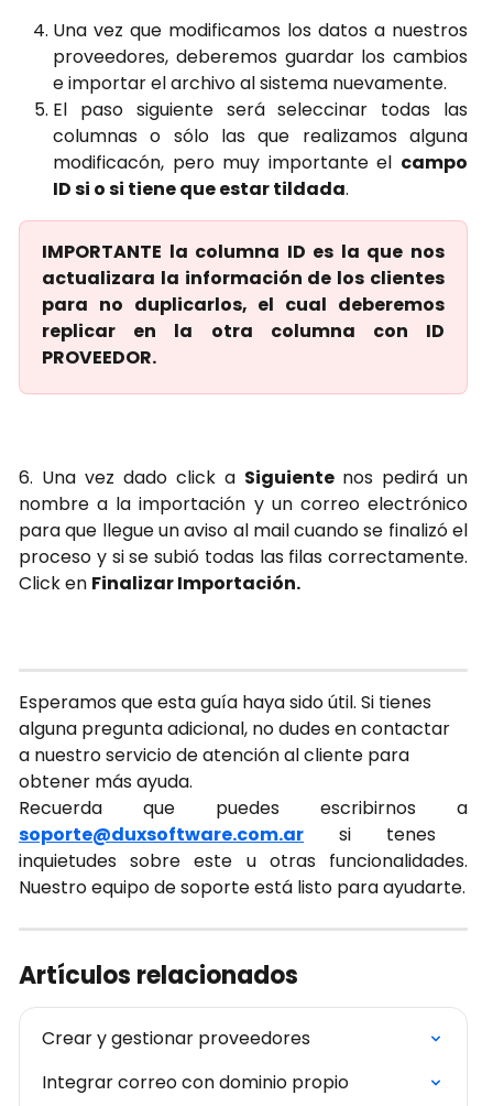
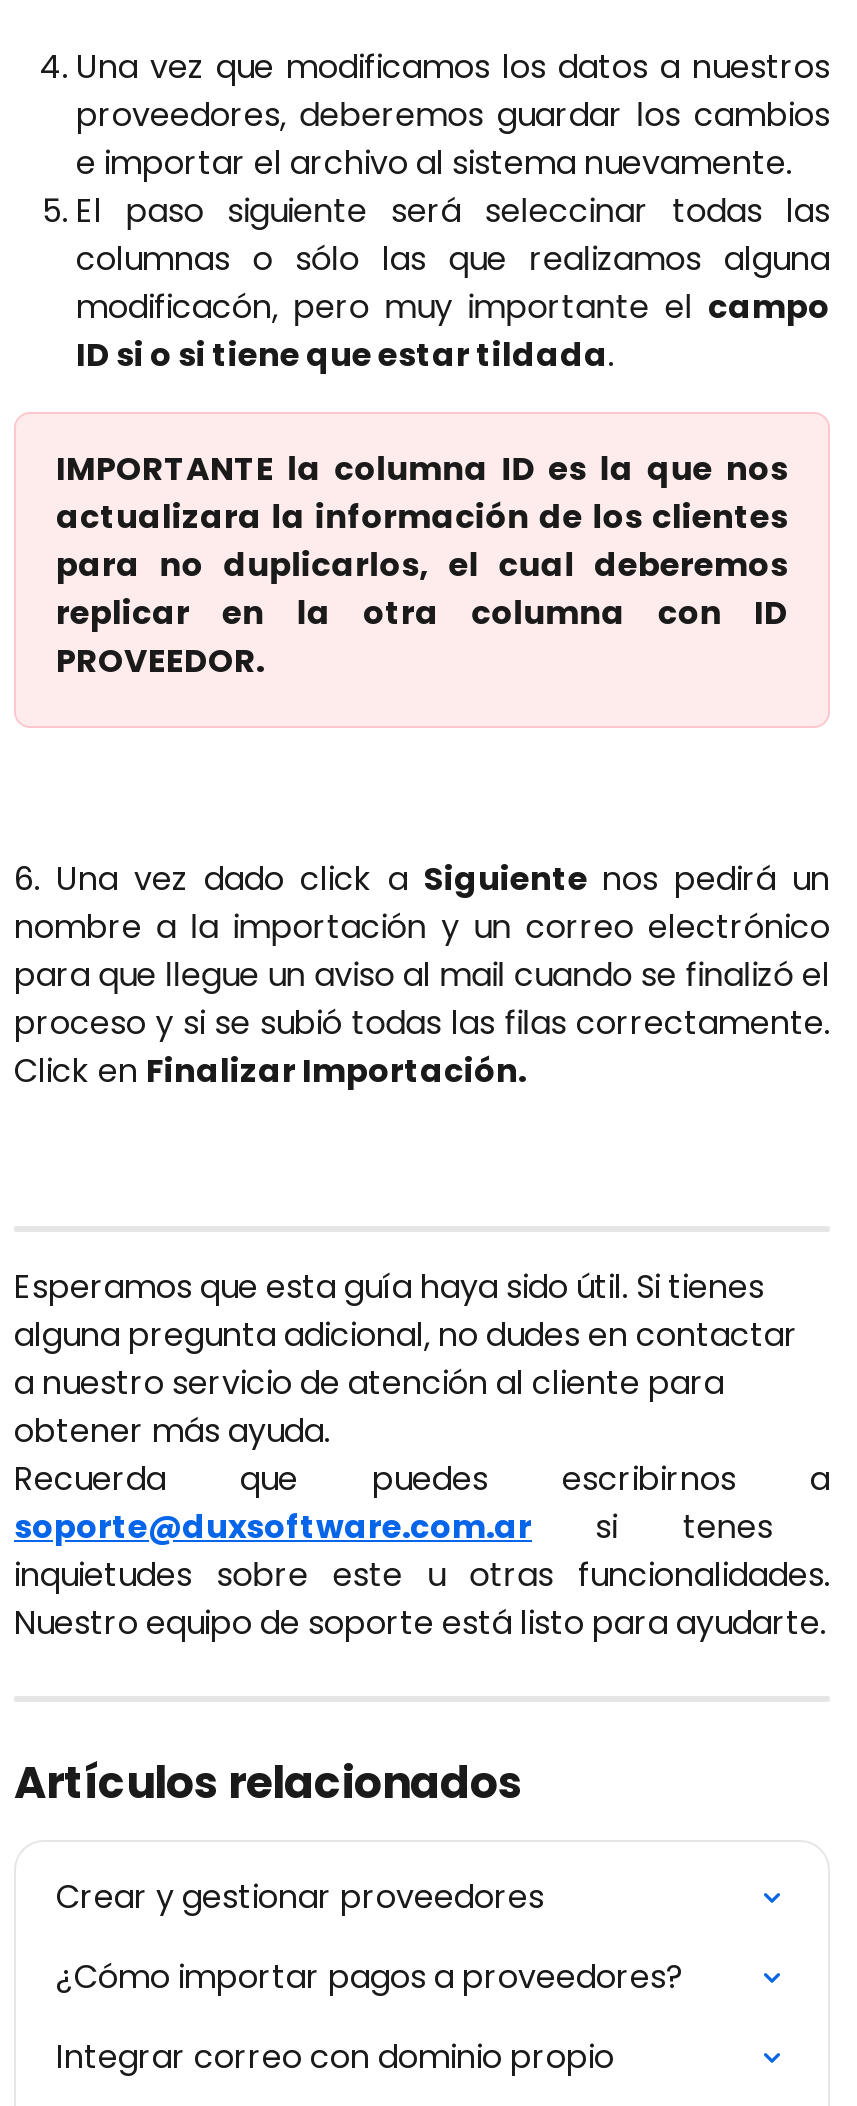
+ ¿Cómo importar pagos a proveedores?
